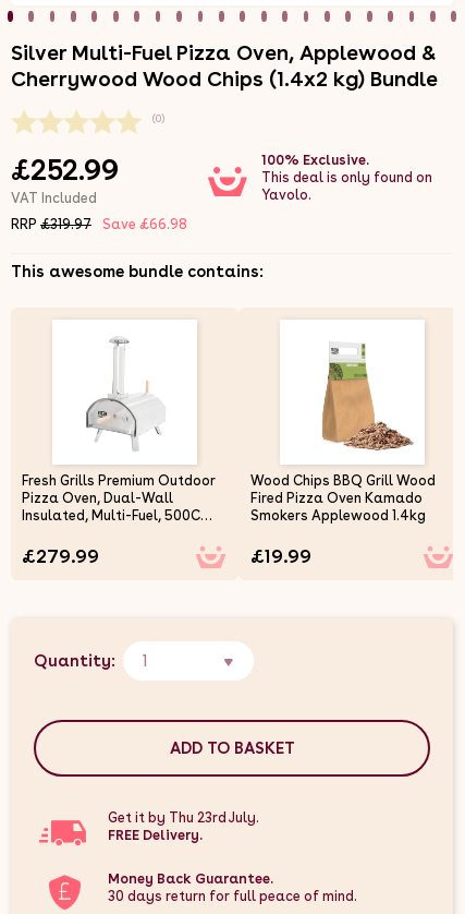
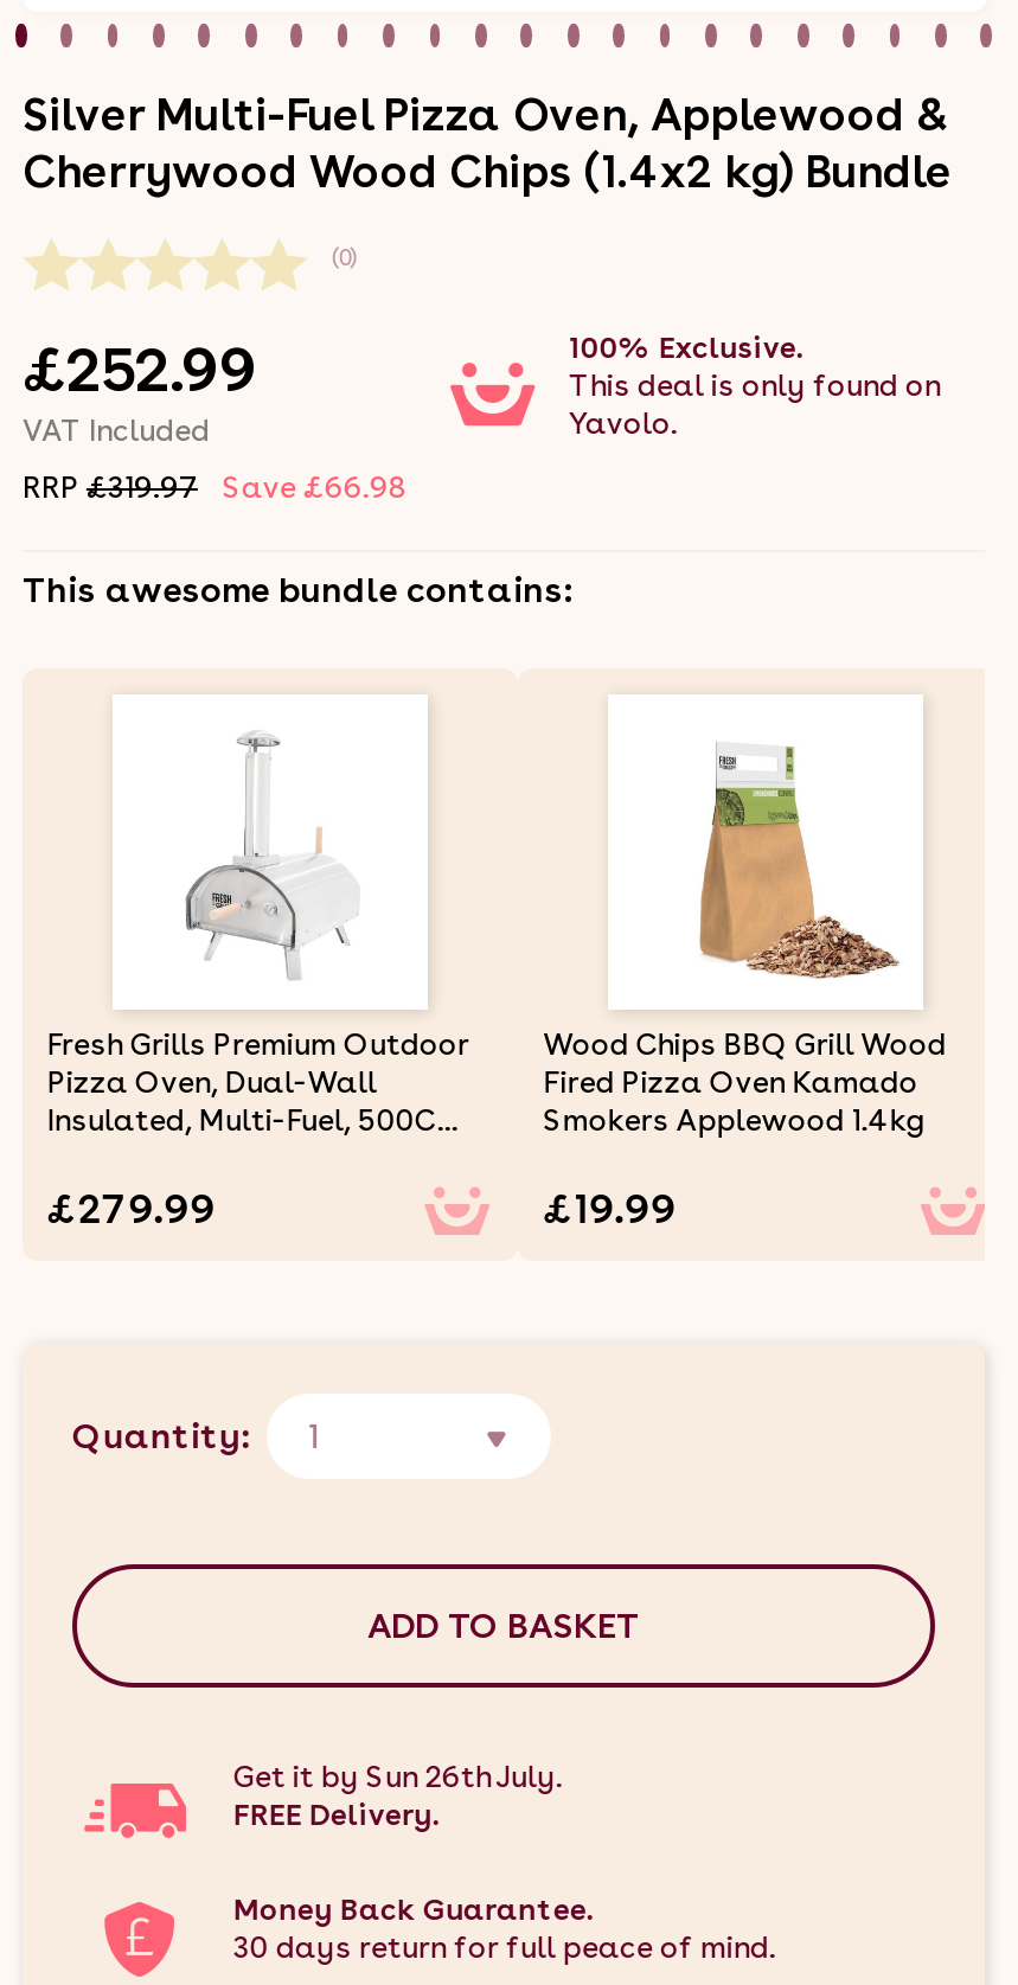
- Get it by Thu 23rd July.
+ Get it by Sun 26th July.
